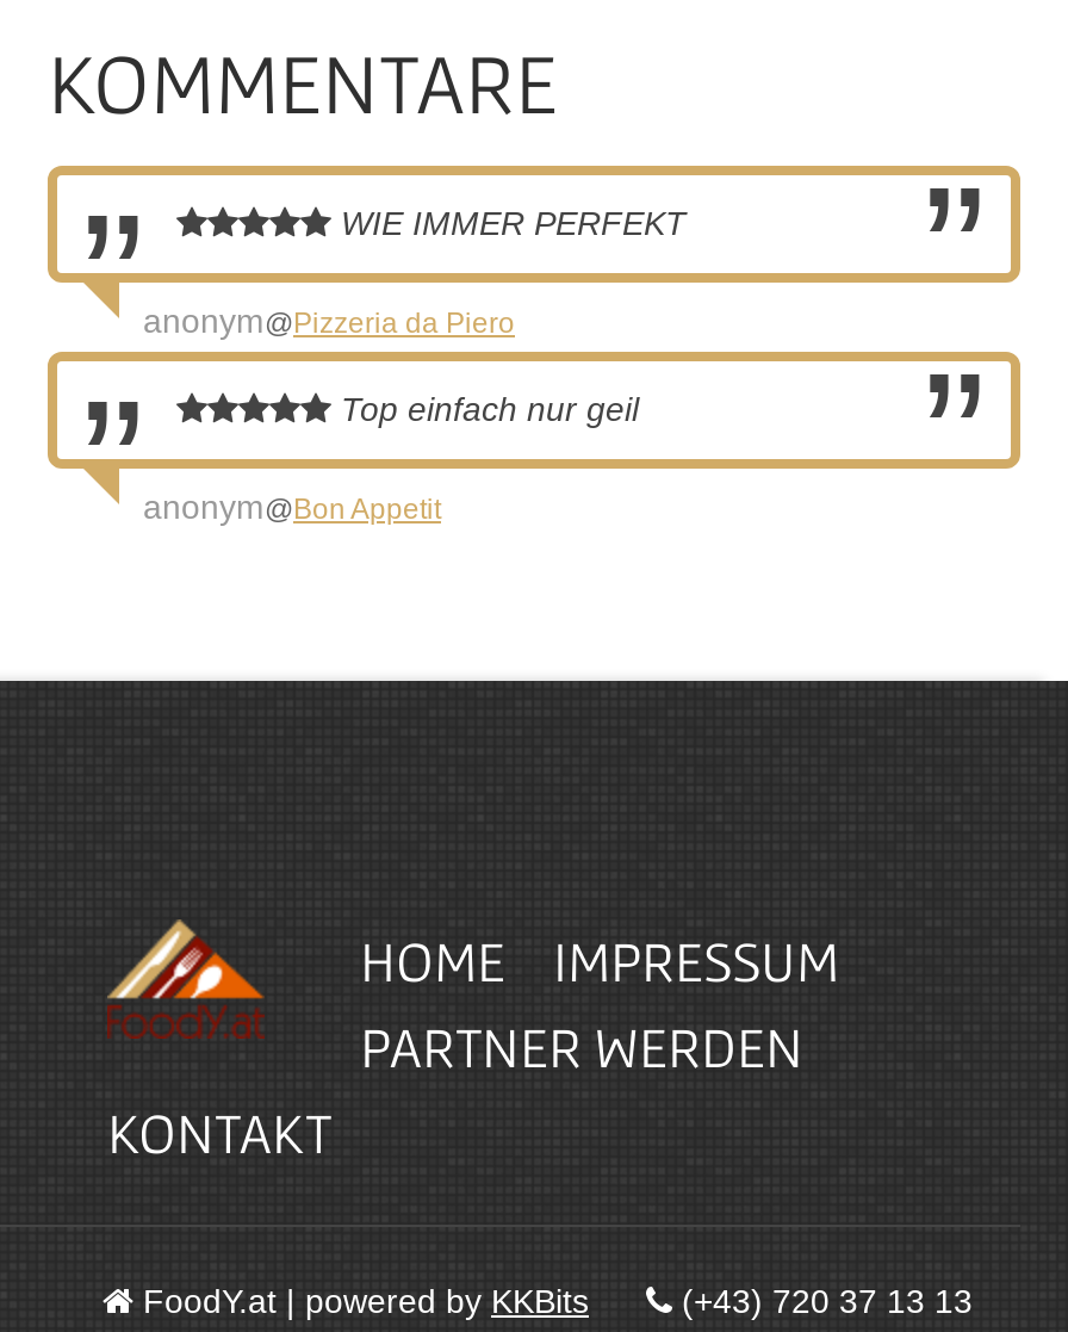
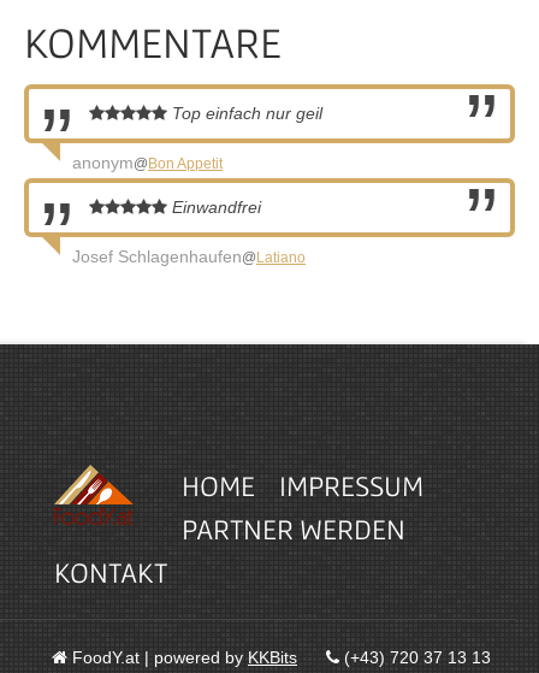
- WIE IMMER PERFEKT
- anonym@Pizzeria da Piero

moved up: Top einfach nur geil | anonym@Bon Appetit

+ Einwandfrei
+ Josef Schlagenhaufen@Latiano
